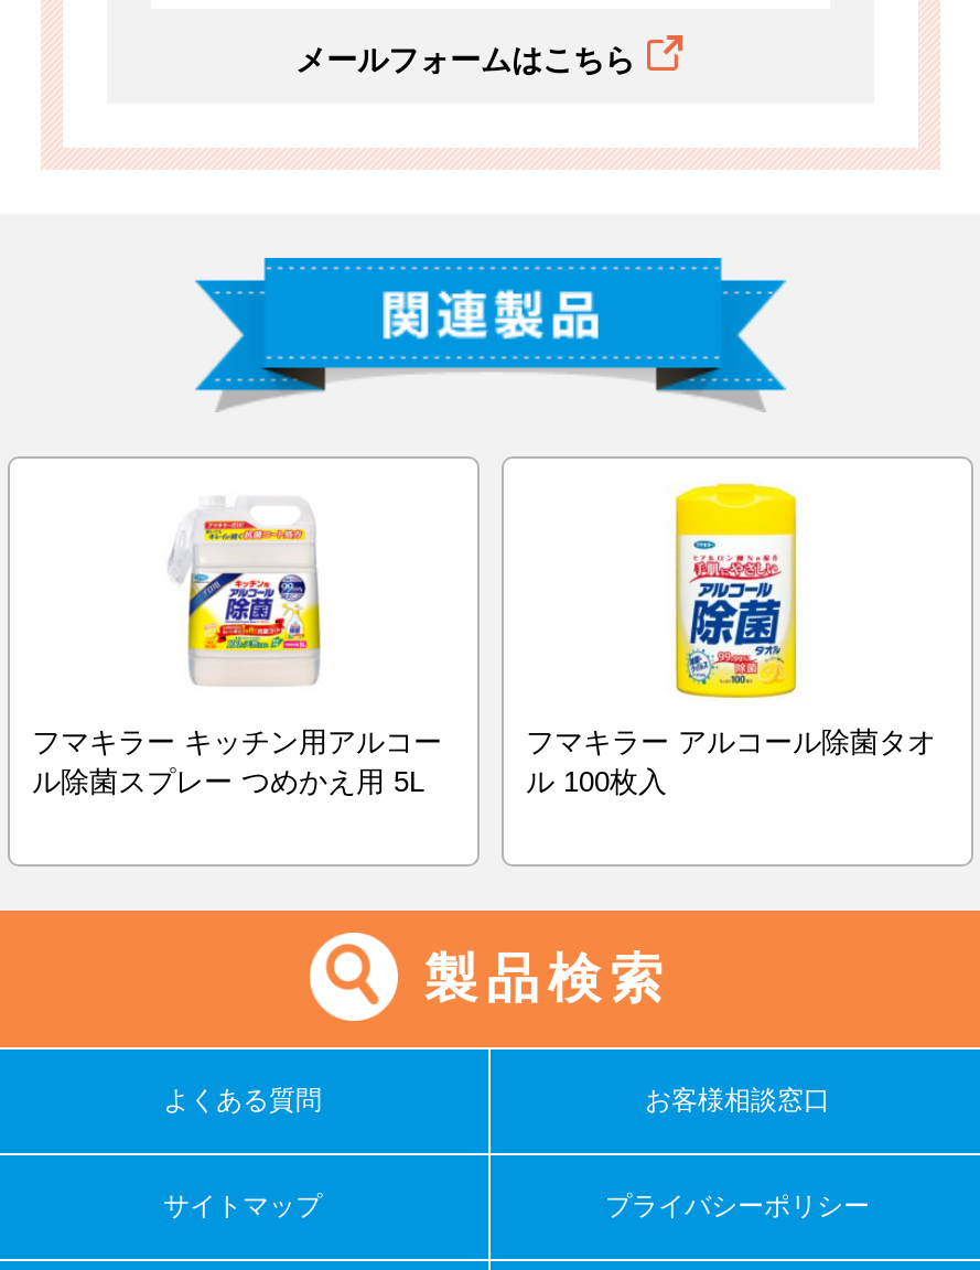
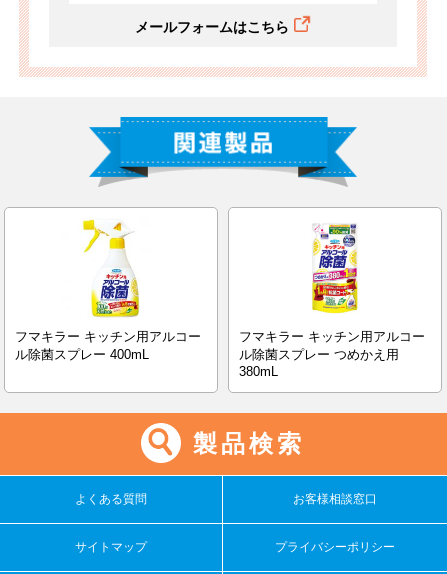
- [image]
- ル除菌スプレー つめかえ用 5L
+ [image]
+ ル除菌スプレー 400mL

- [image]
- フマキラー アルコール除菌タオ
- ル 100枚入
+ [image]
+ フマキラー キッチン用アルコー
+ ル除菌スプレー つめかえ用
+ 380mL
